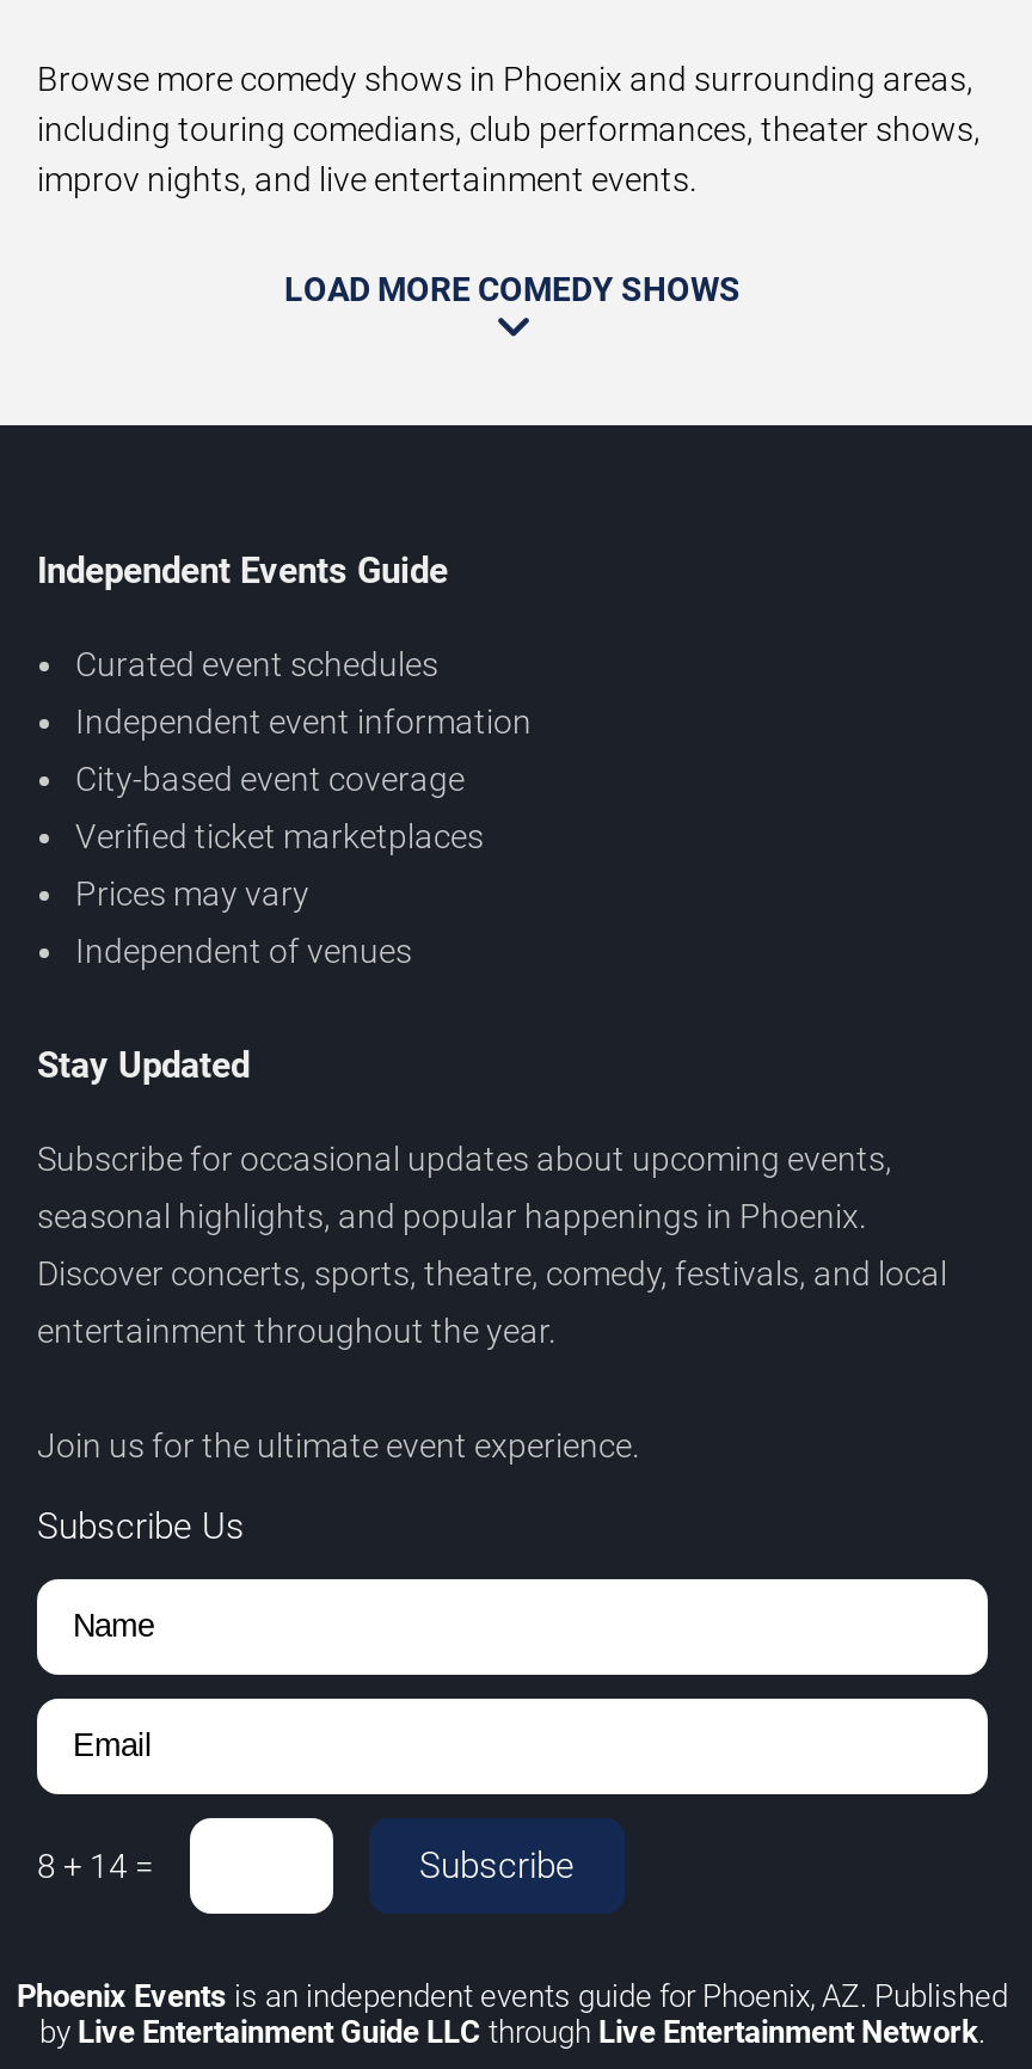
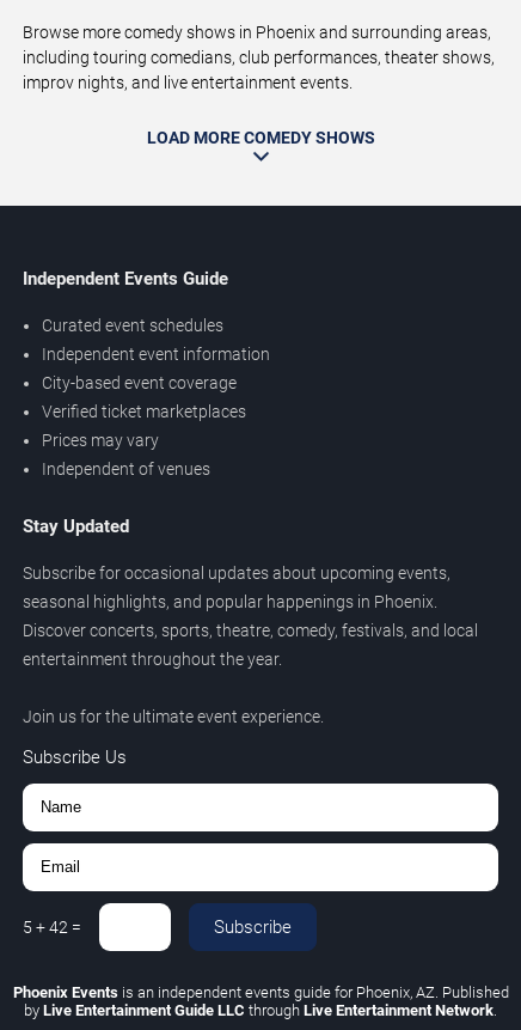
- 8 + 14 =
+ 5 + 42 =
